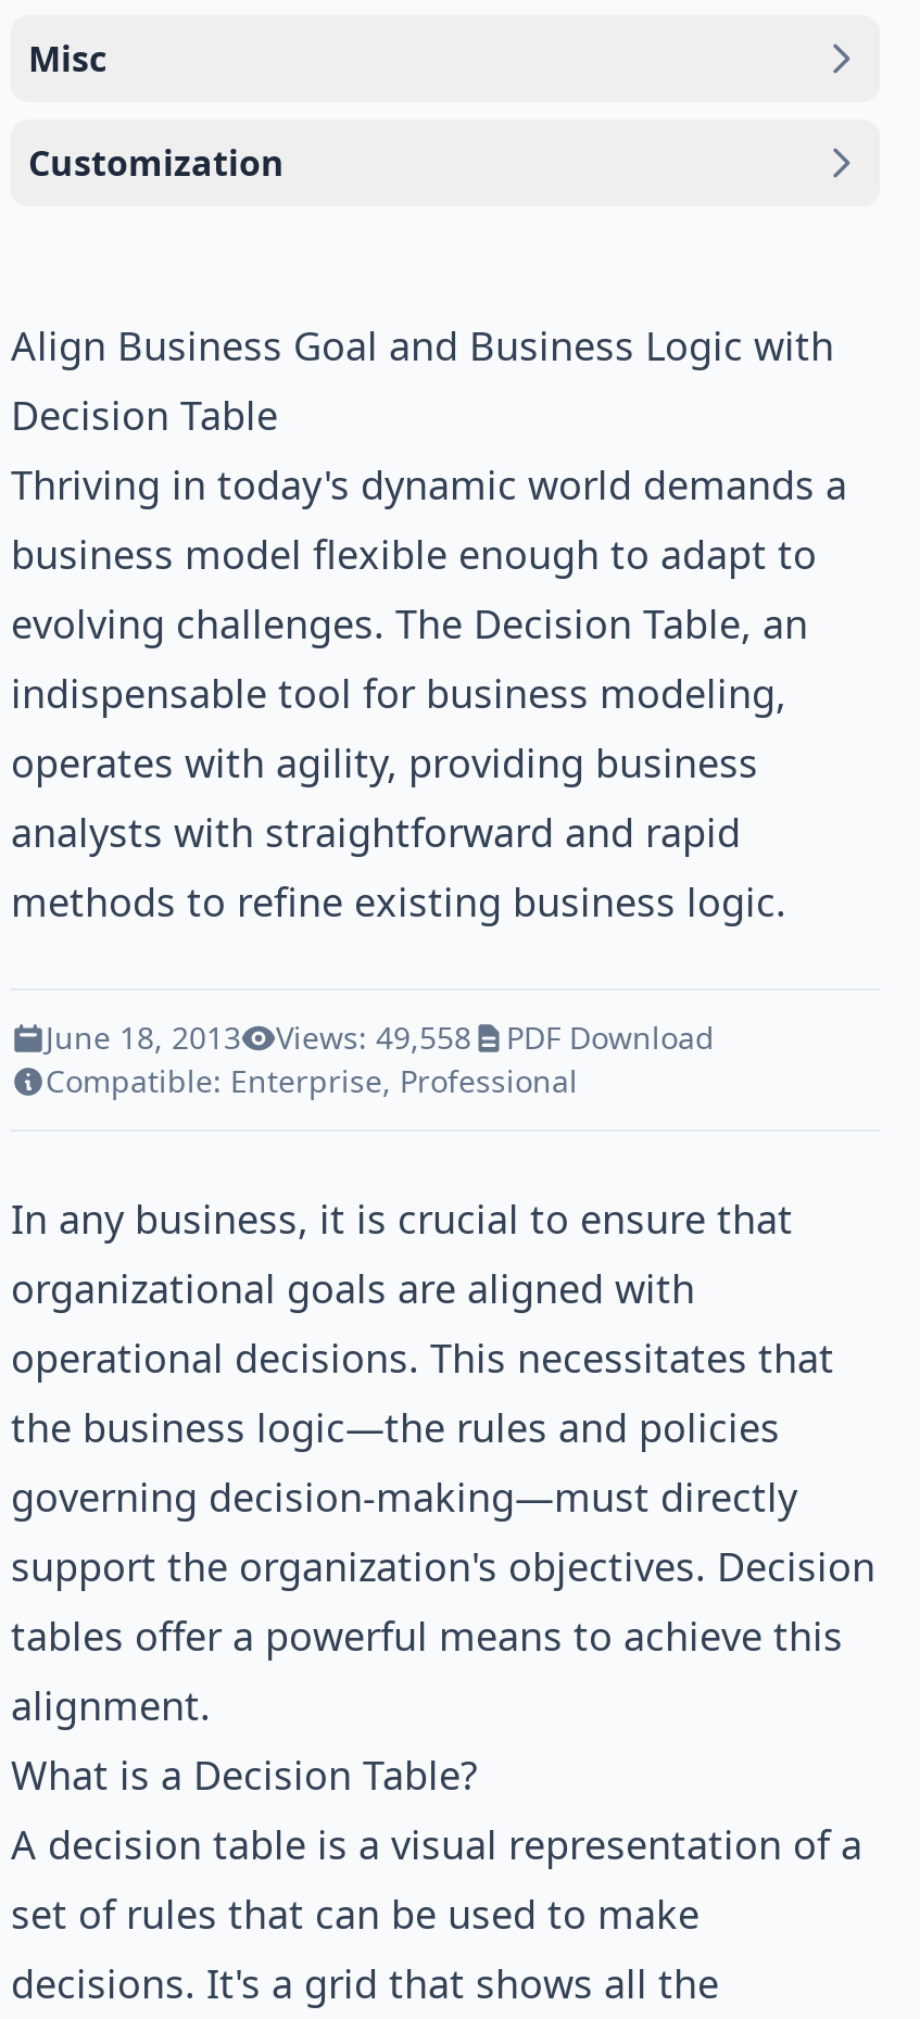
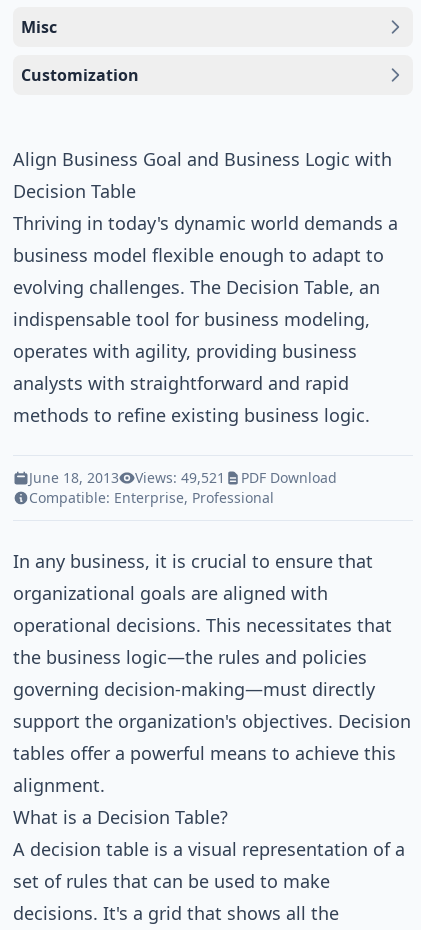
- June 18, 2013 Views: 49,558 PDF Download
+ June 18, 2013 Views: 49,521 PDF Download
